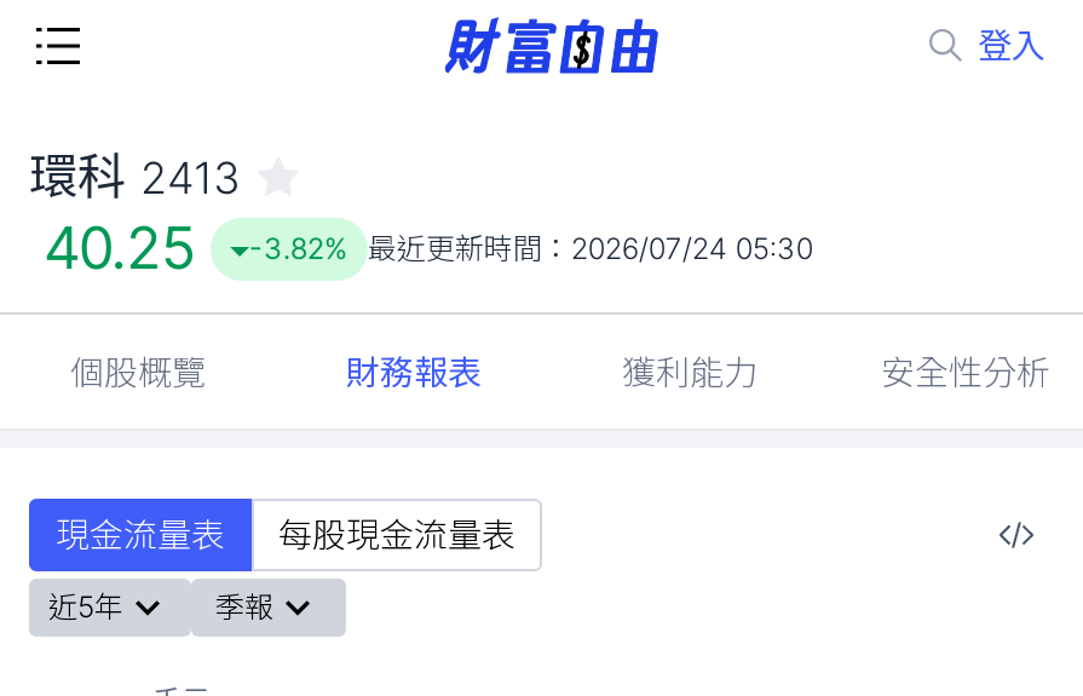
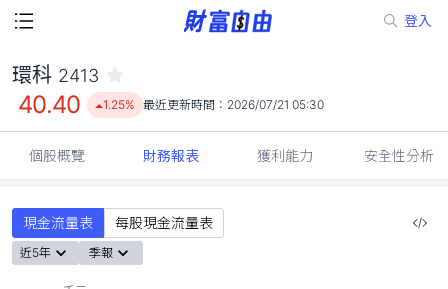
- 40.25
+ 40.40

- -3.82% 最近更新時間：2026/07/24 05:30
+ 1.25% 最近更新時間：2026/07/21 05:30
